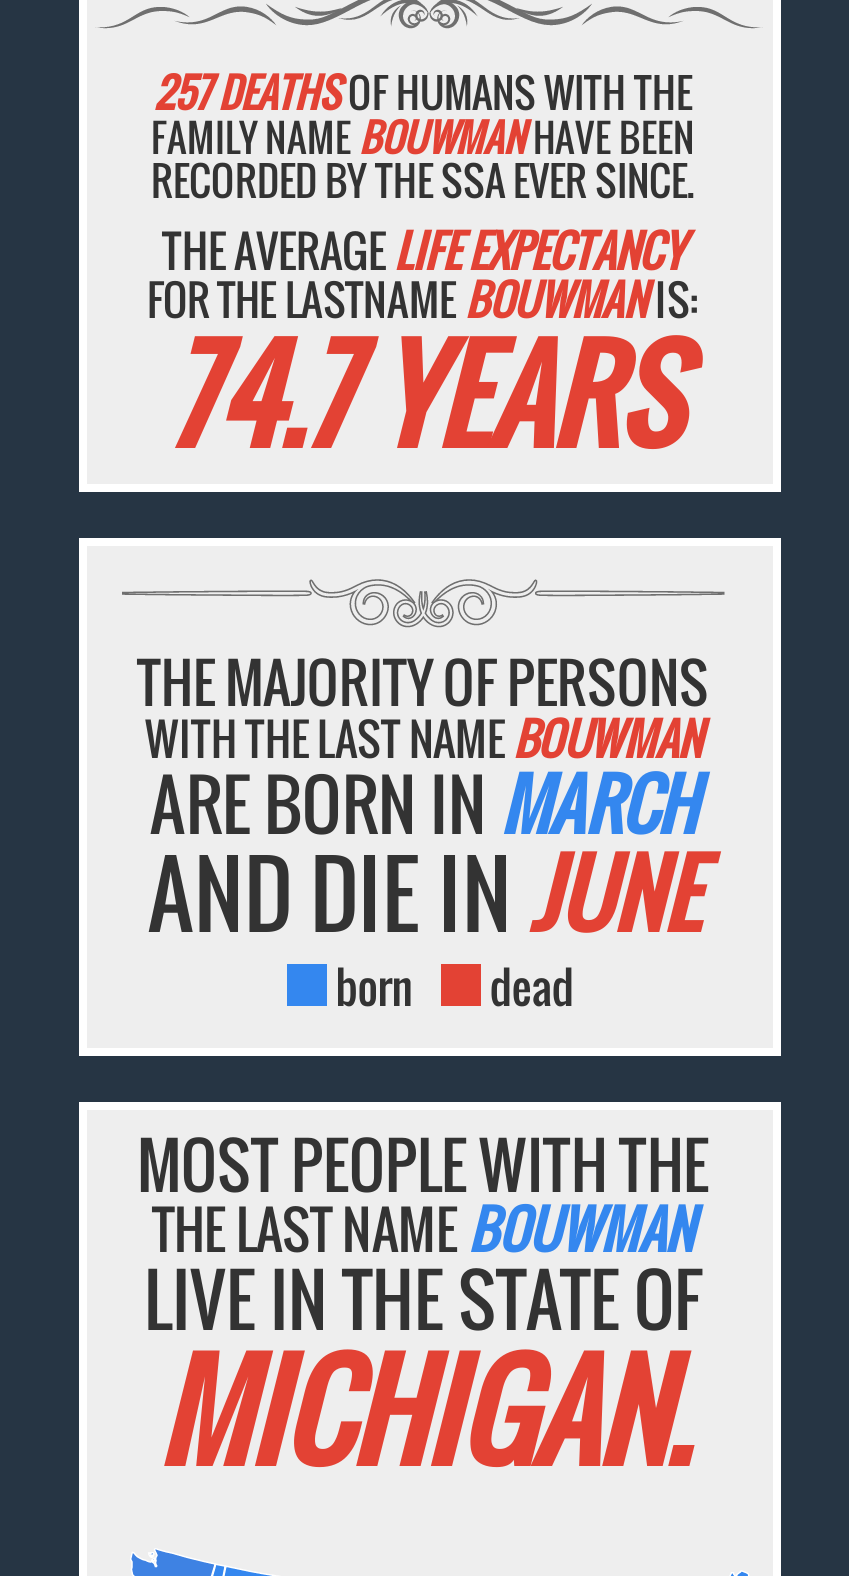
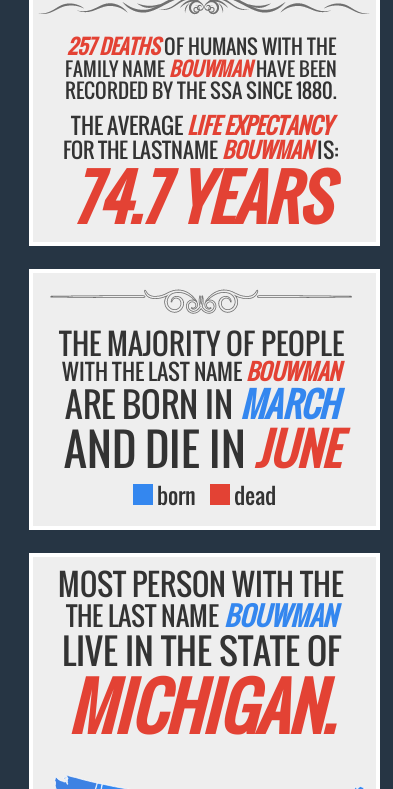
- RECORDED BY THE SSA EVER SINCE.
+ RECORDED BY THE SSA SINCE 1880.

- THE MAJORITY OF PERSONS
+ THE MAJORITY OF PEOPLE

- MOST PEOPLE WITH THE
+ MOST PERSON WITH THE
